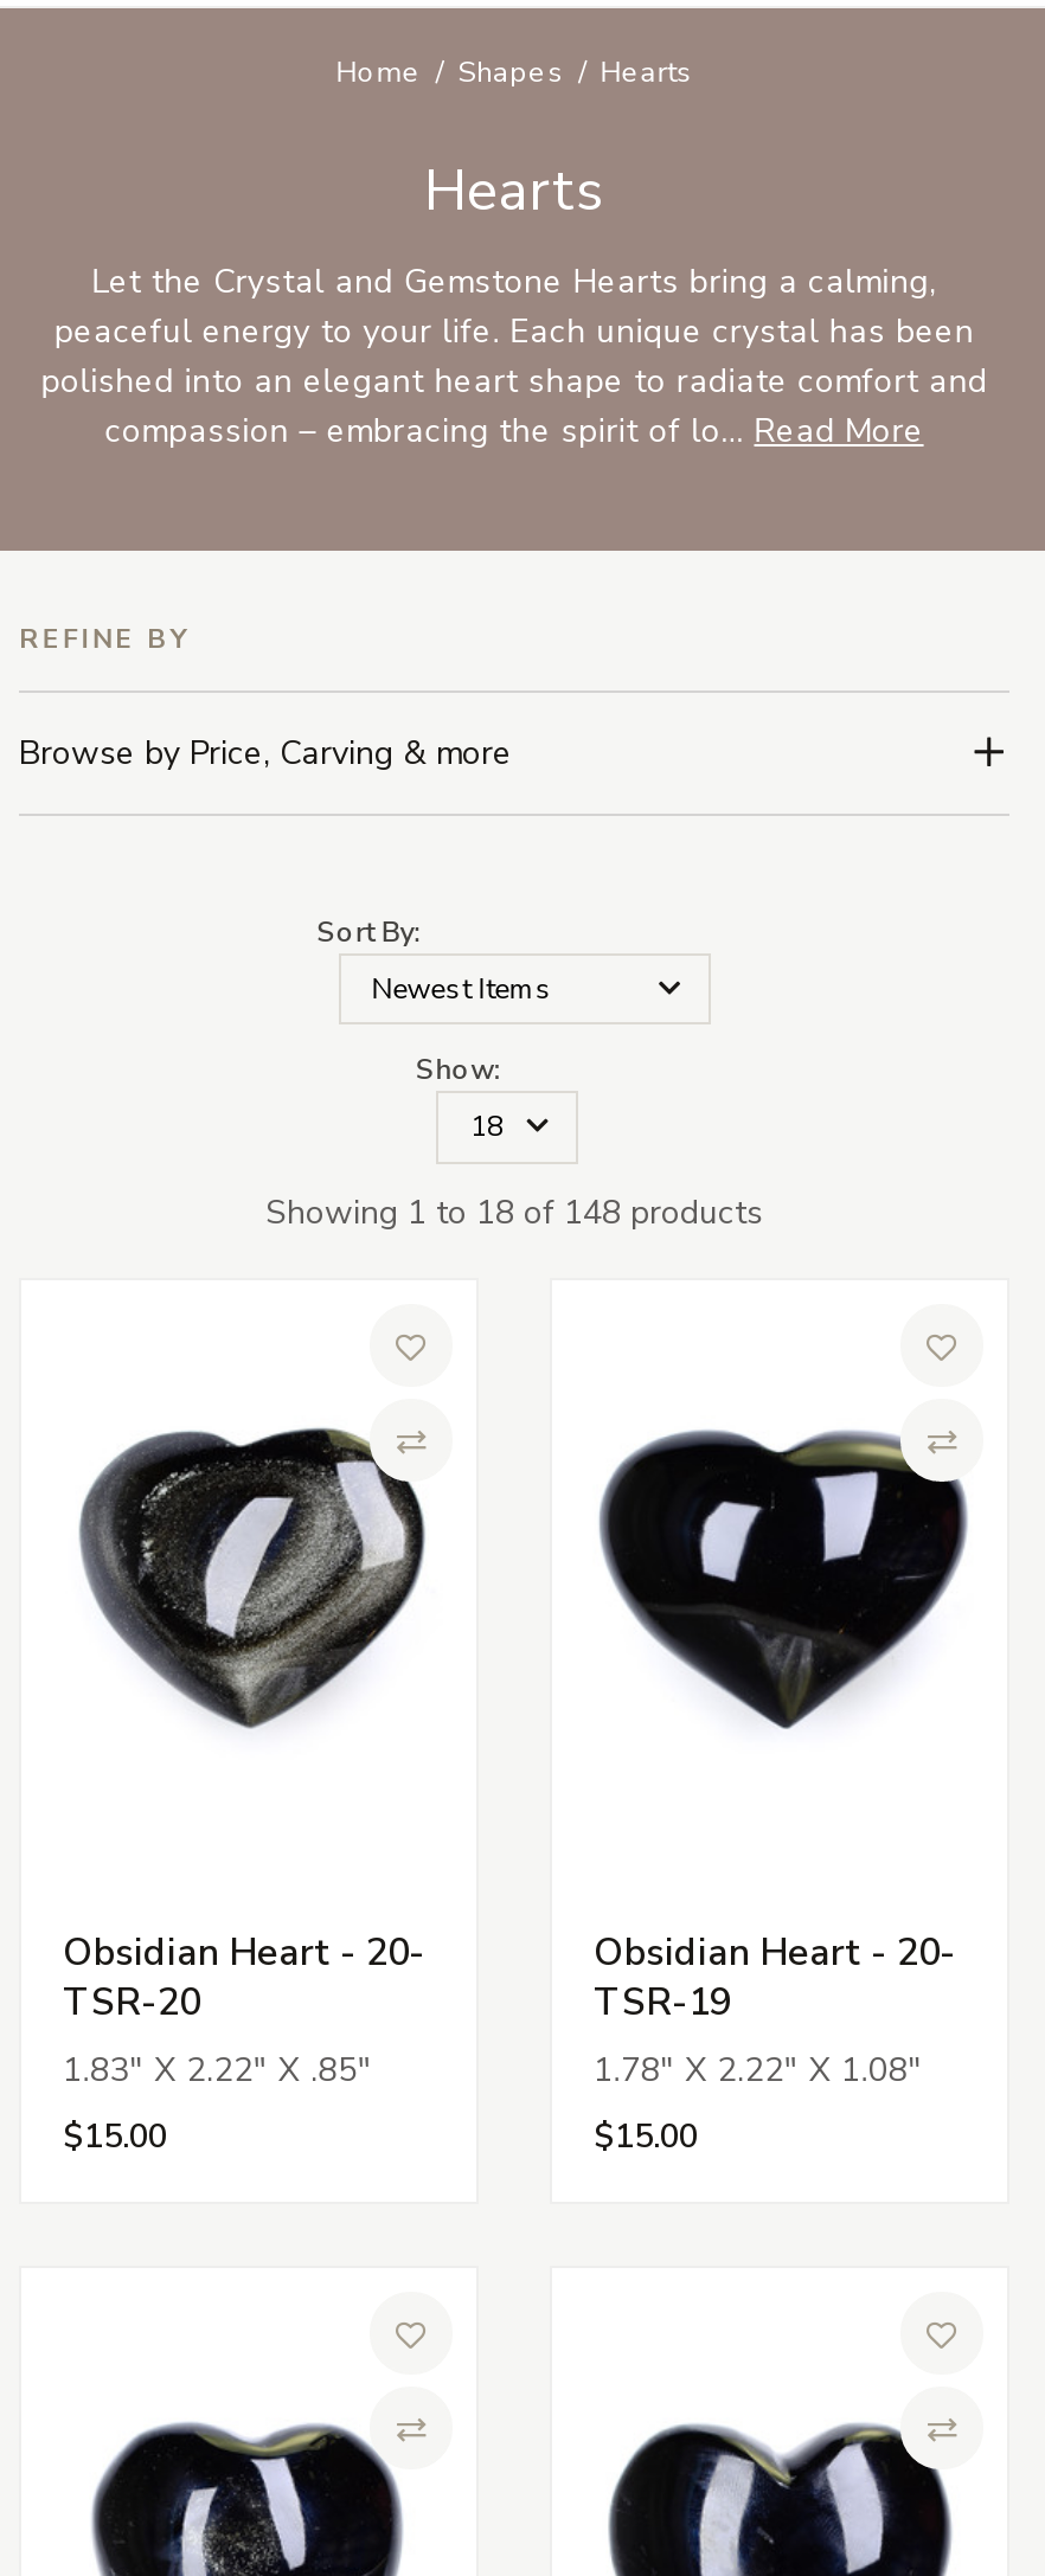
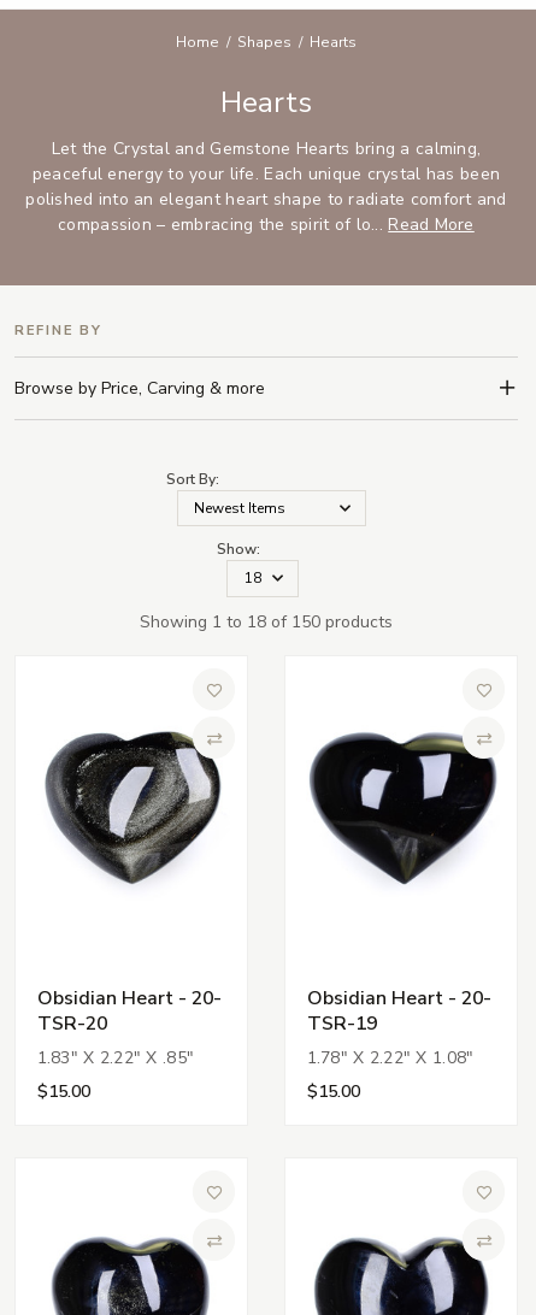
- Showing 1 to 18 of 148 products
+ Showing 1 to 18 of 150 products
